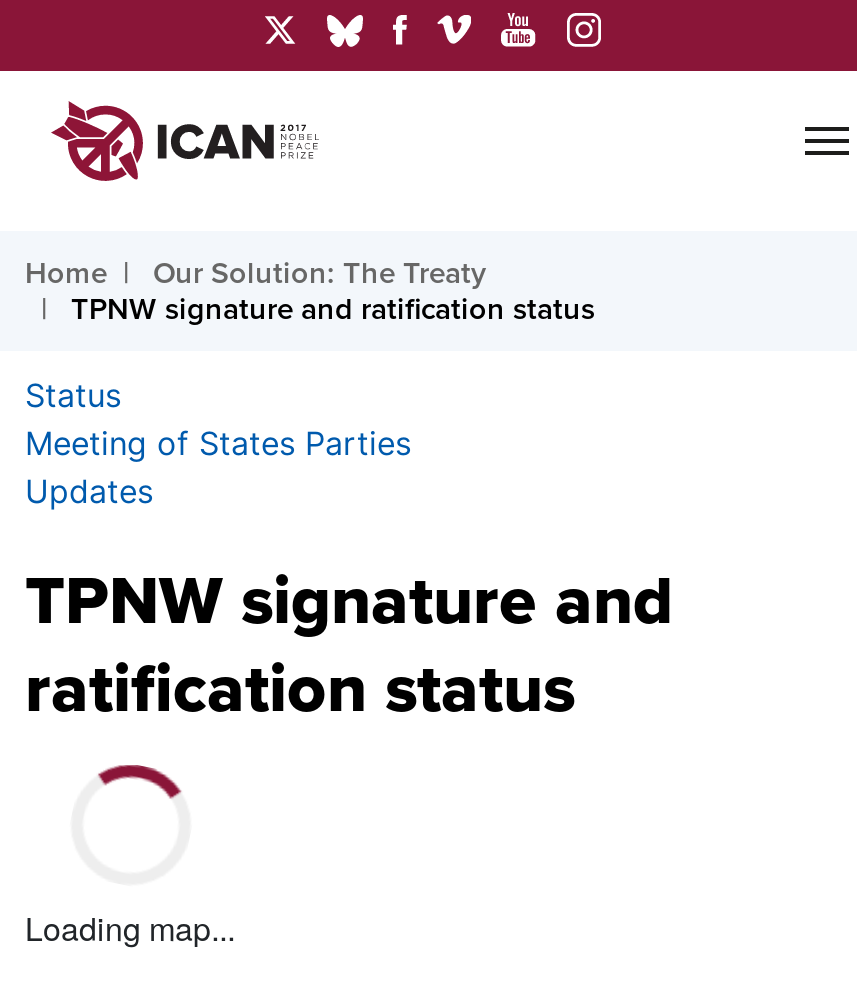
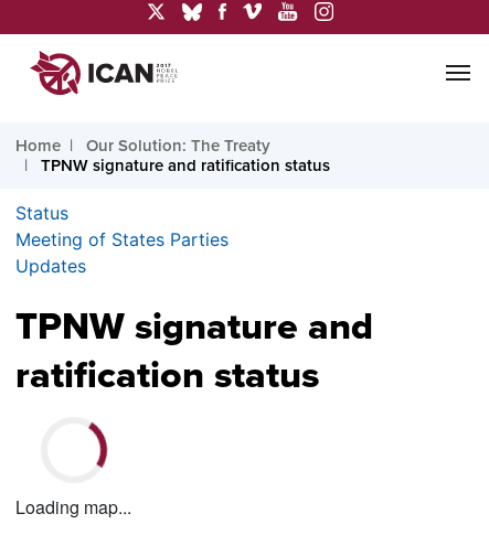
- [image]
+ [image]
